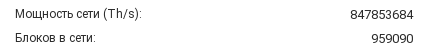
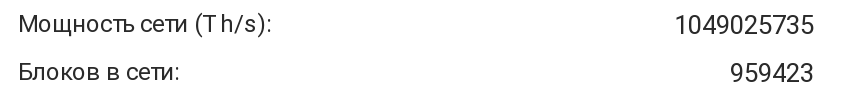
- 847853684
+ 1049025735

- 959090
+ 959423
